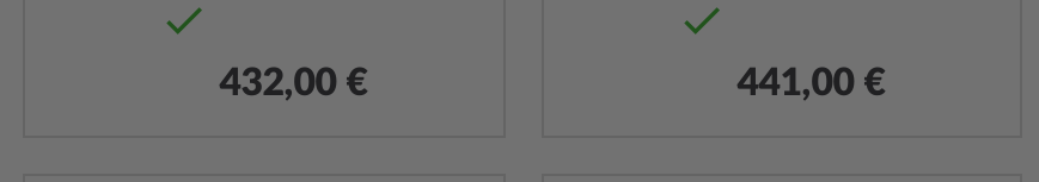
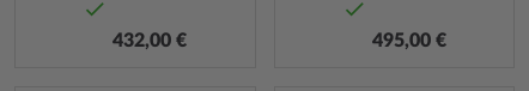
- 441,00 €
+ 495,00 €
